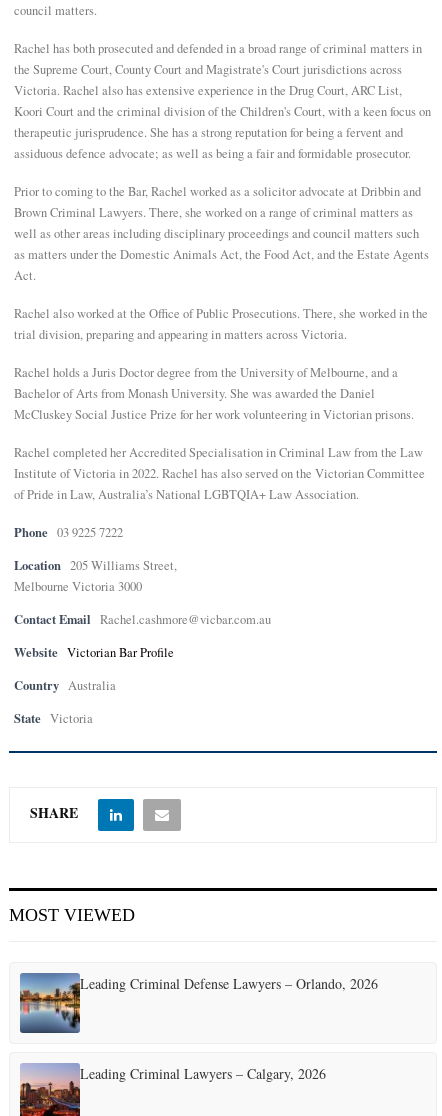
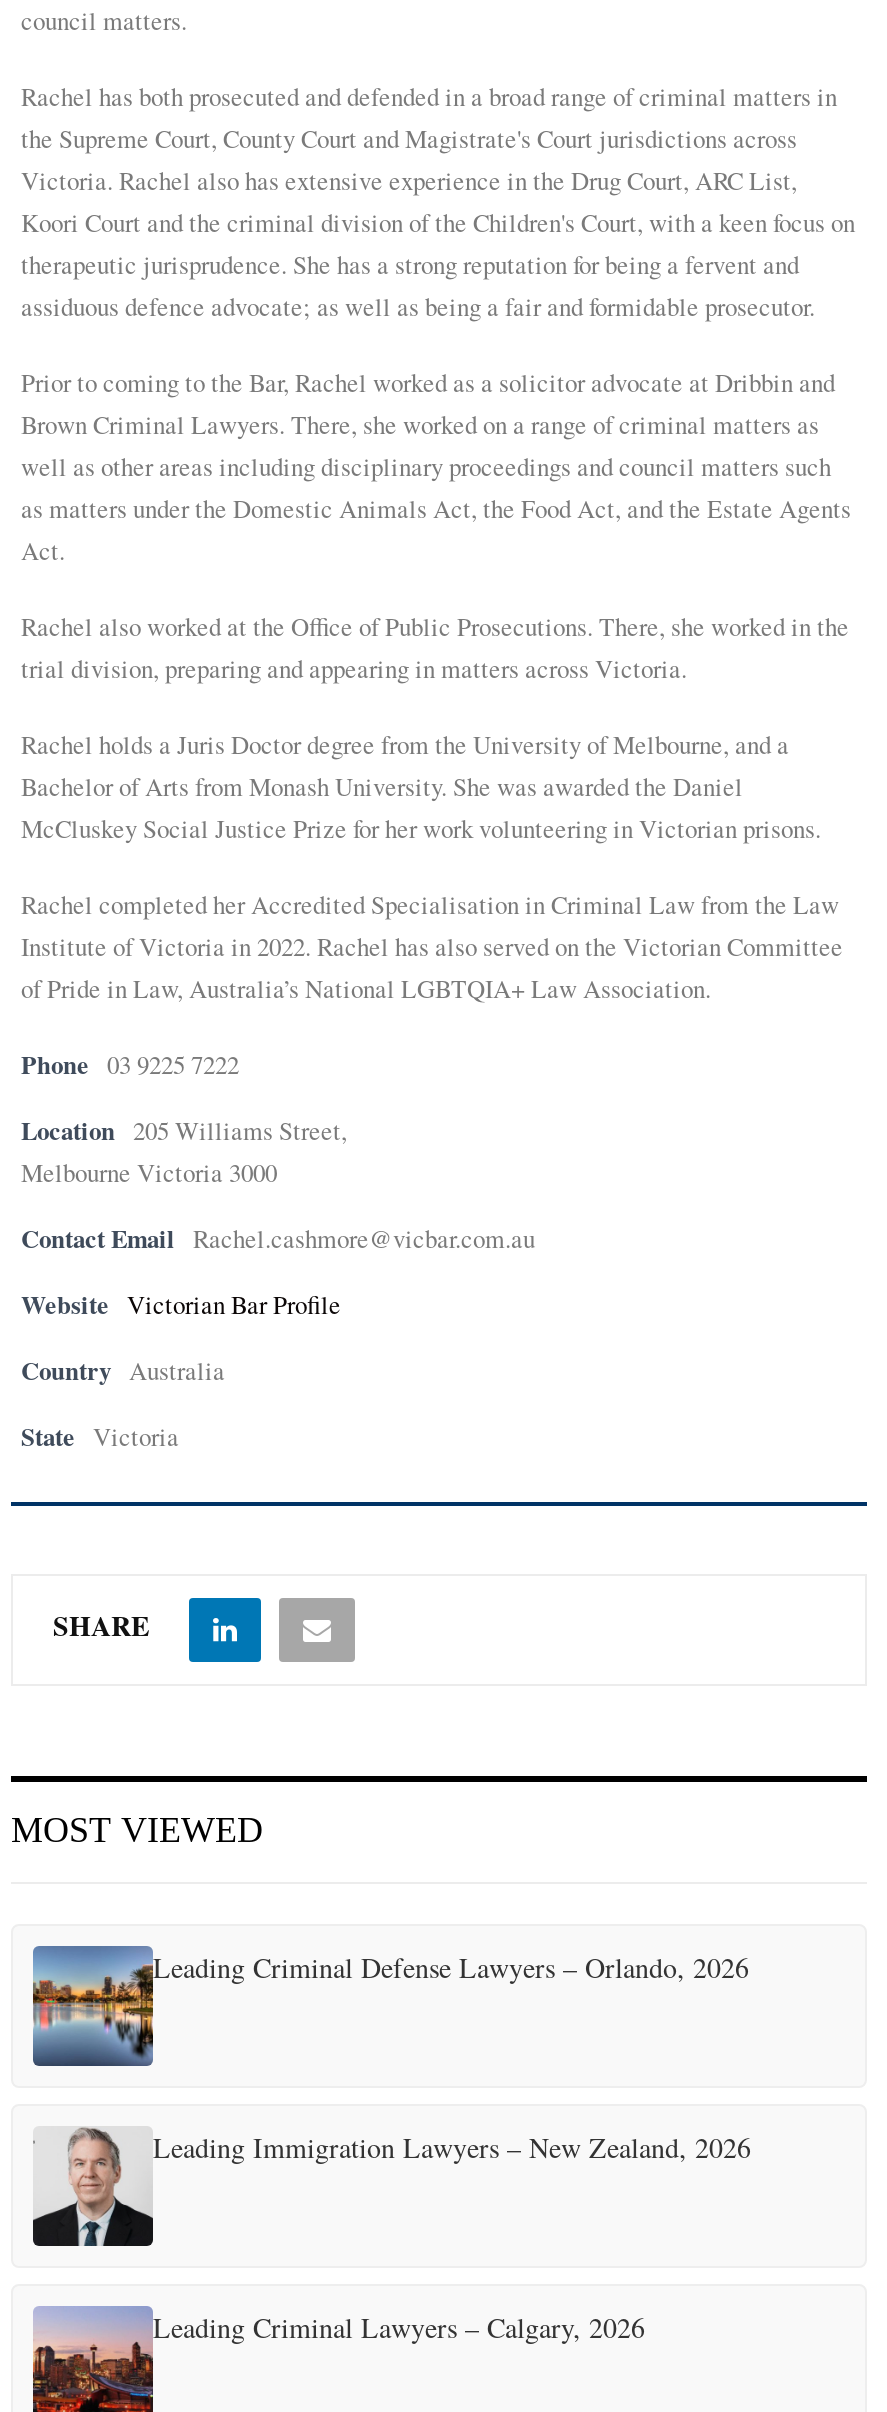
+ [image]
+ Leading Immigration Lawyers – New Zealand, 2026
